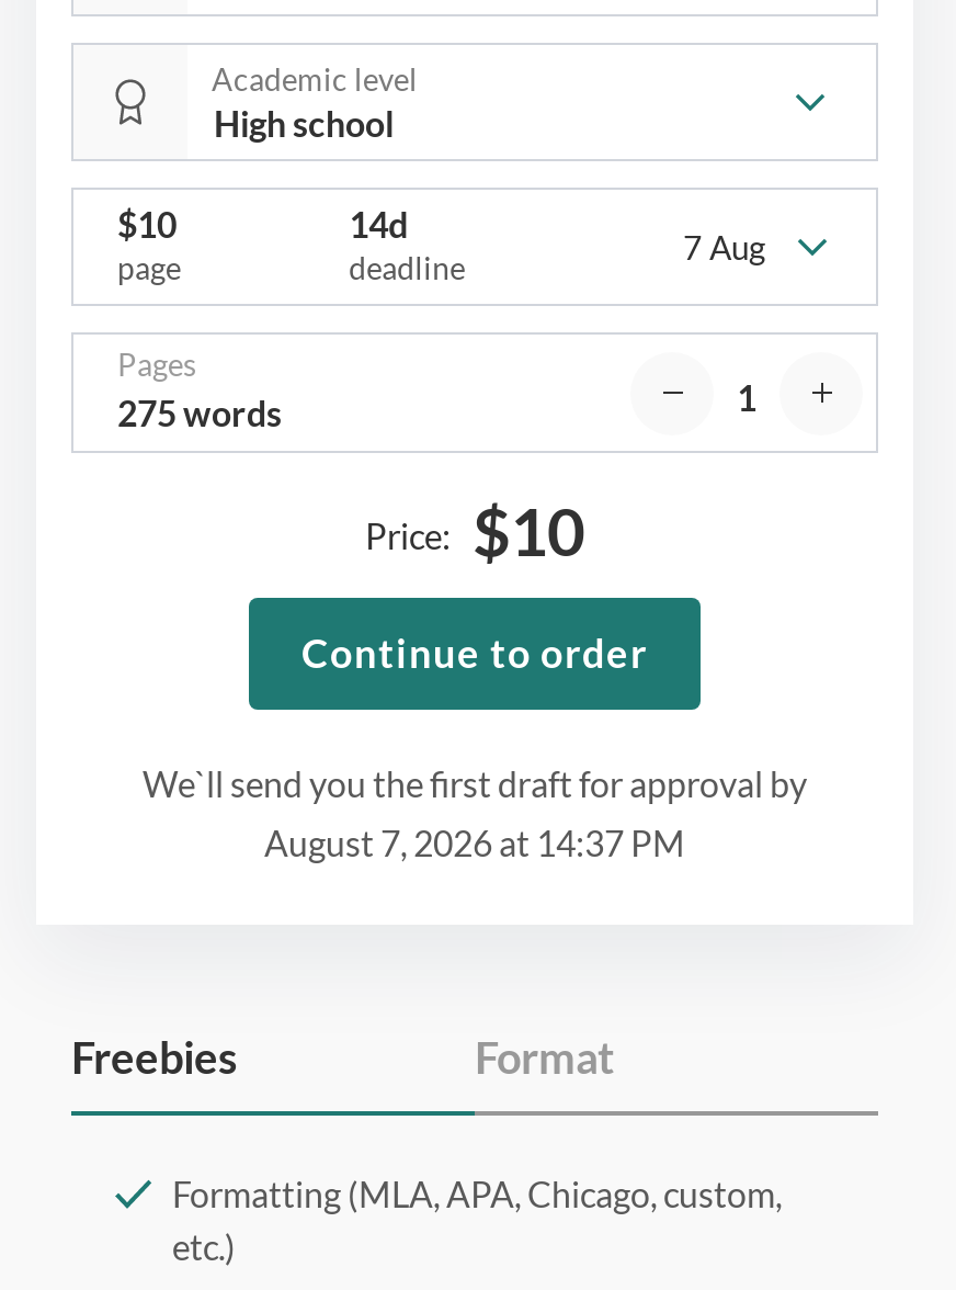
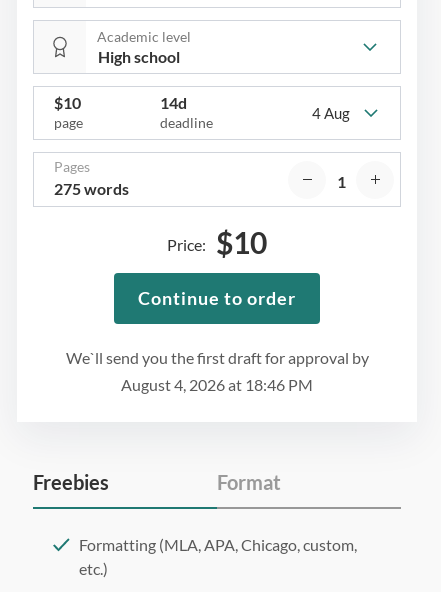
- 7 Aug
+ 4 Aug

- August 7, 2026 at 14:37 PM
+ August 4, 2026 at 18:46 PM
